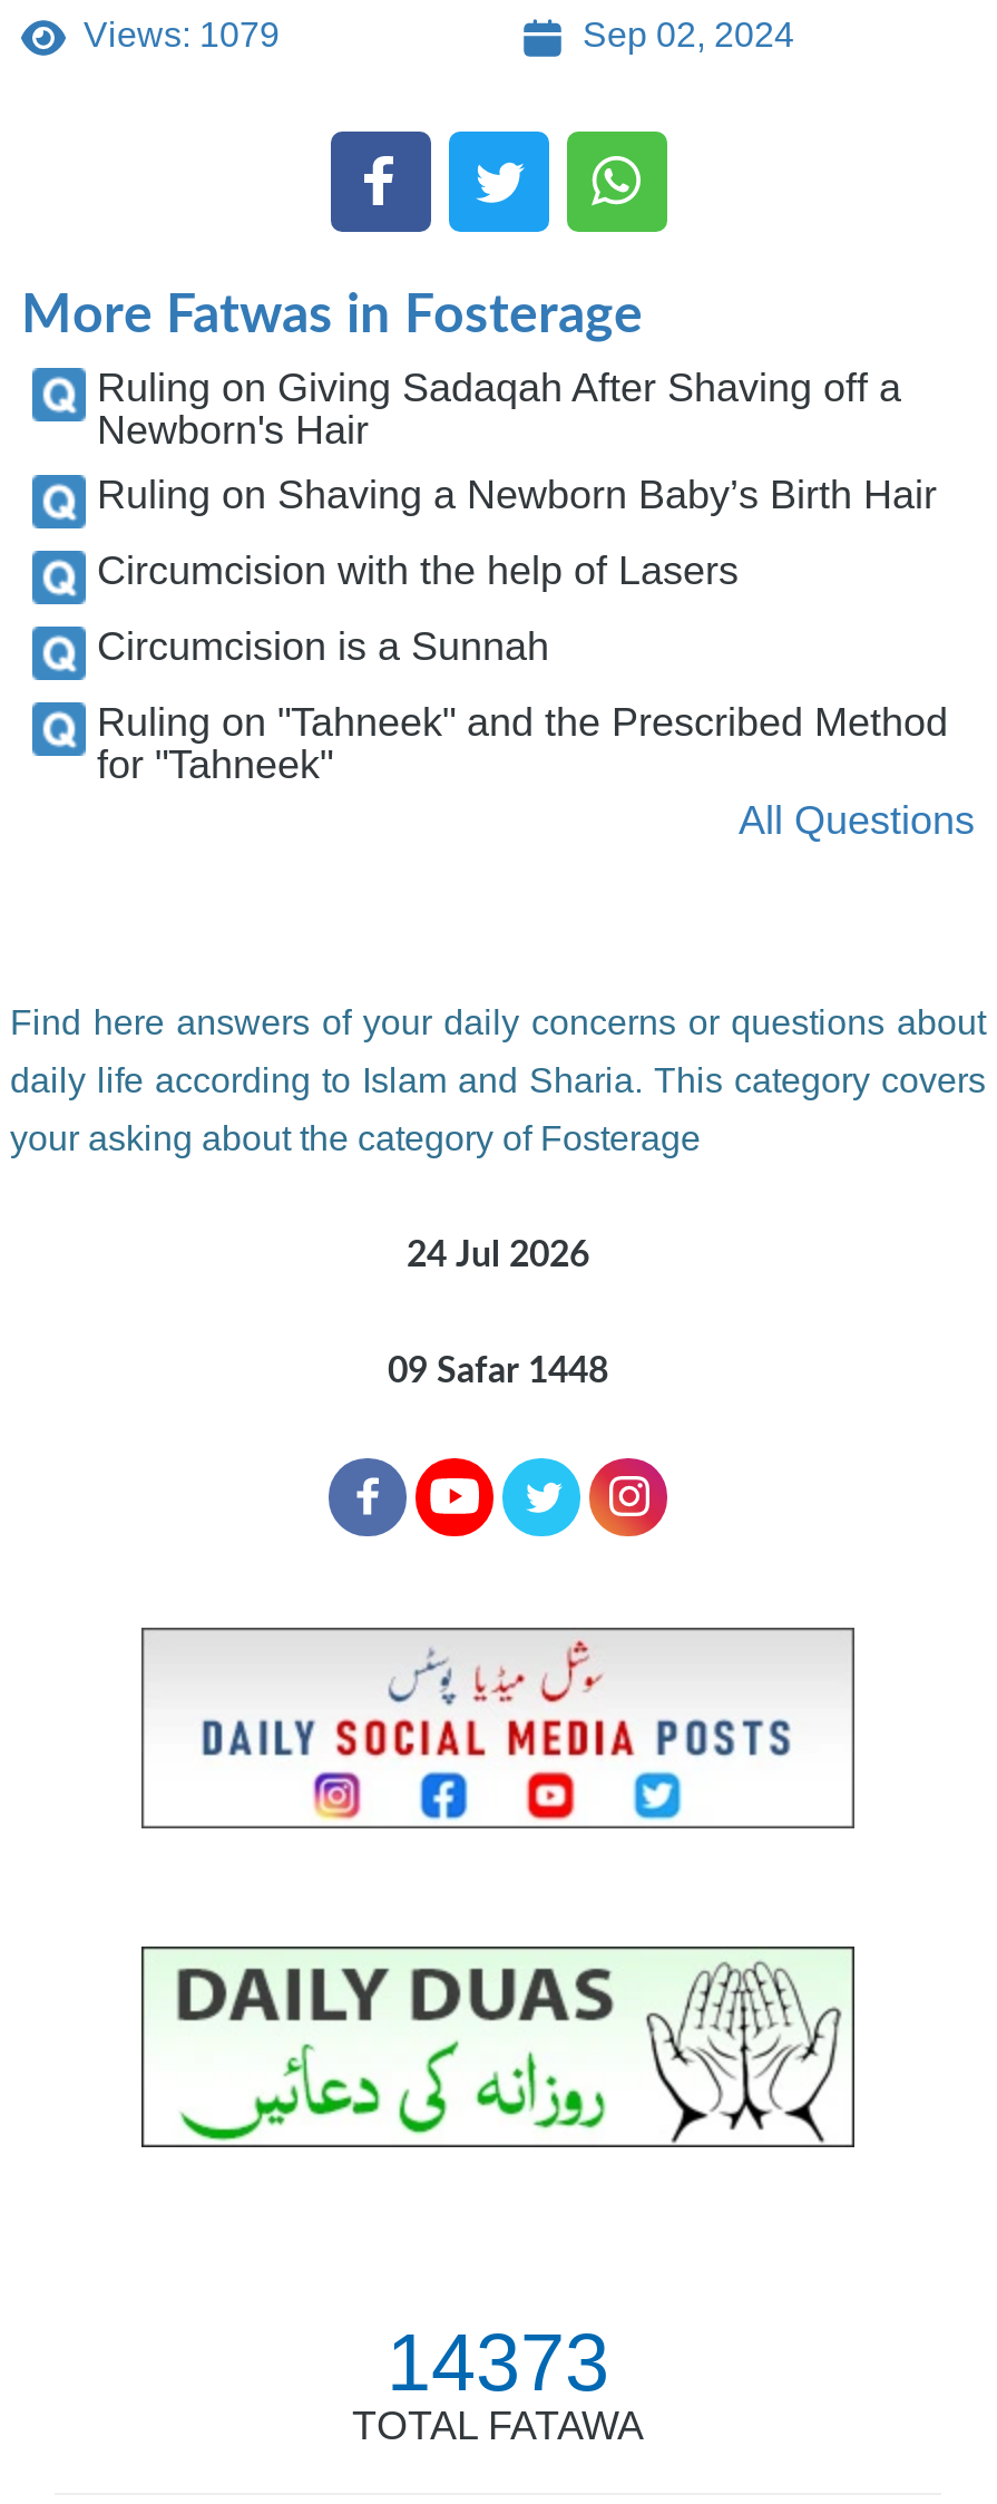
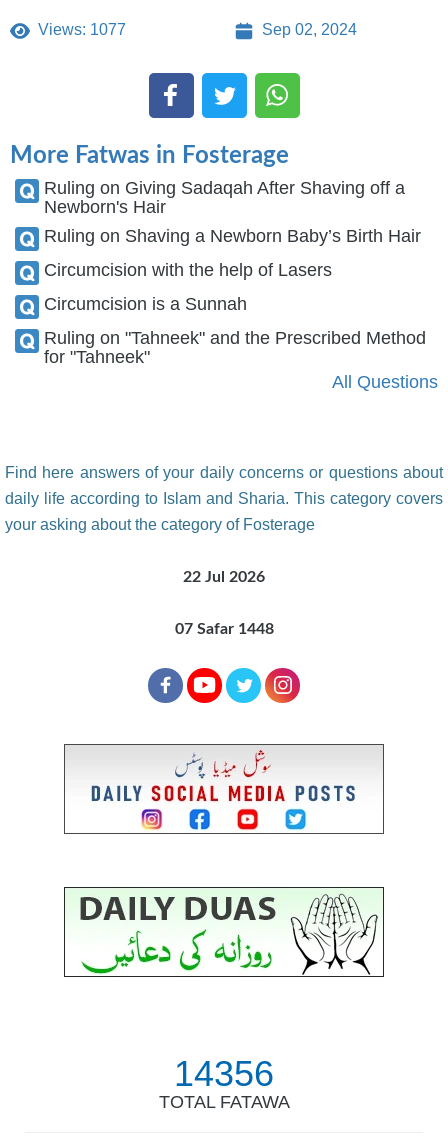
- Views: 1079
+ Views: 1077

- 24 Jul 2026
+ 22 Jul 2026

- 09 Safar 1448
+ 07 Safar 1448

- 14373
+ 14356
